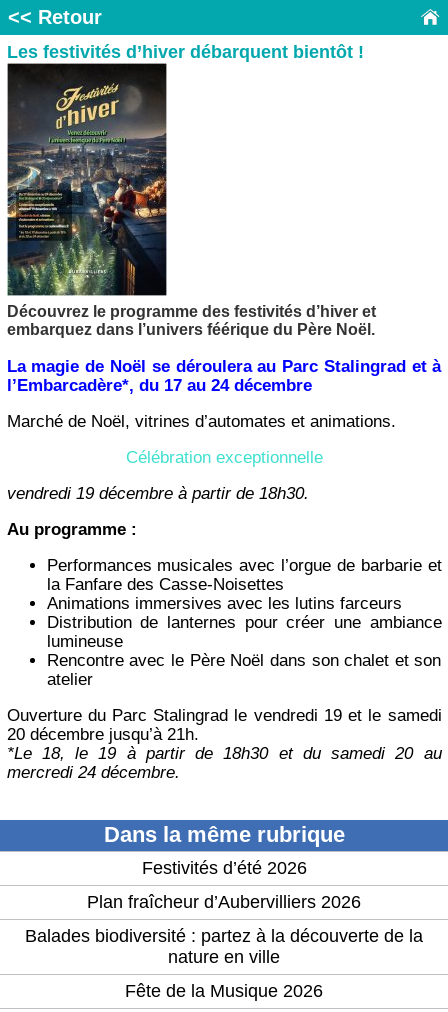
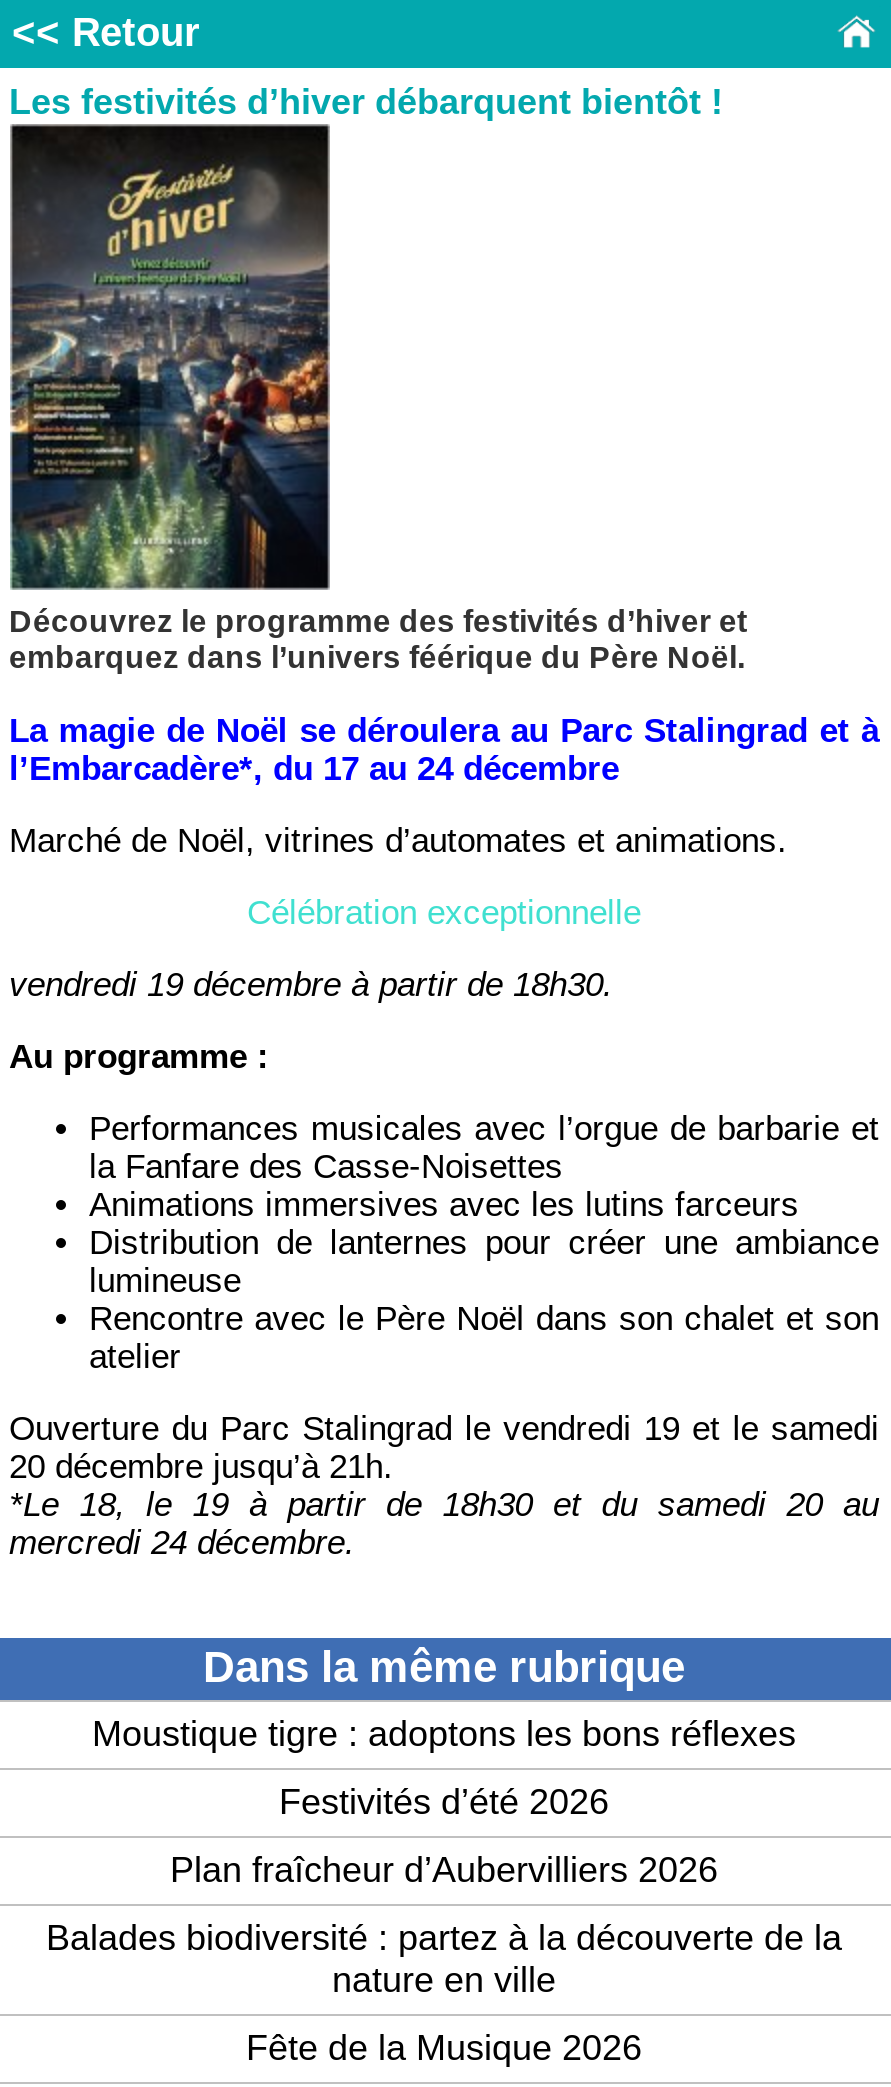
+ Moustique tigre : adoptons les bons réflexes
